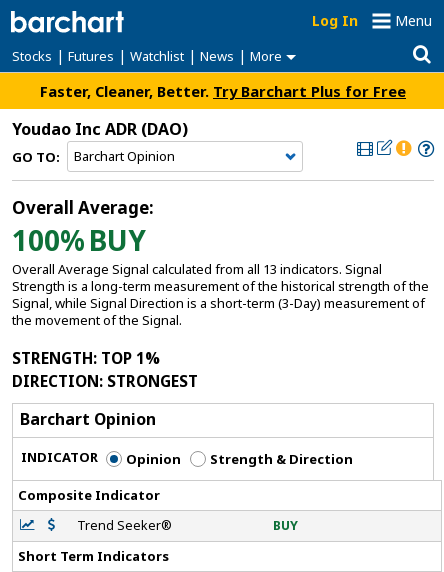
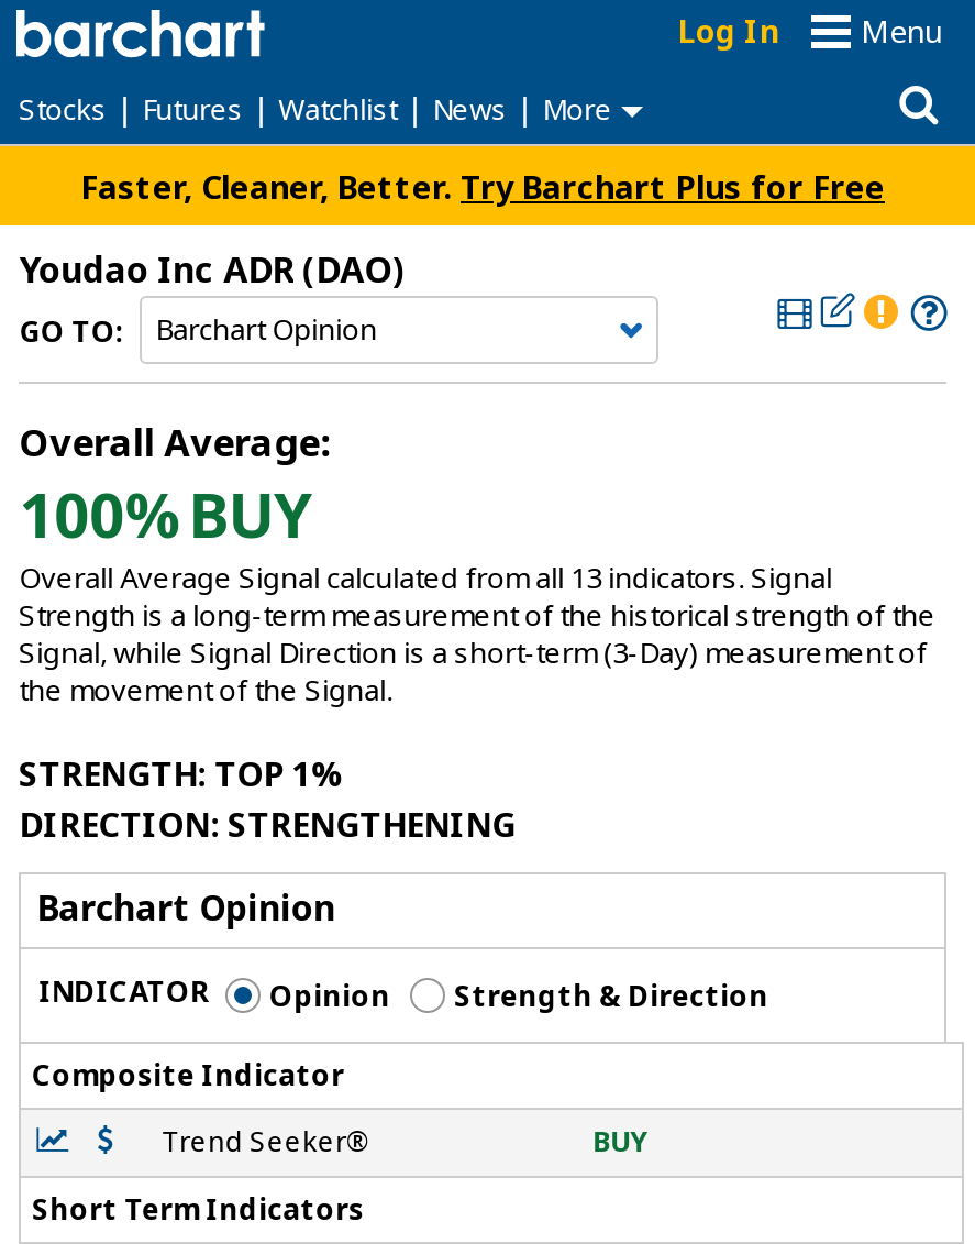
- DIRECTION: STRONGEST
+ DIRECTION: STRENGTHENING
